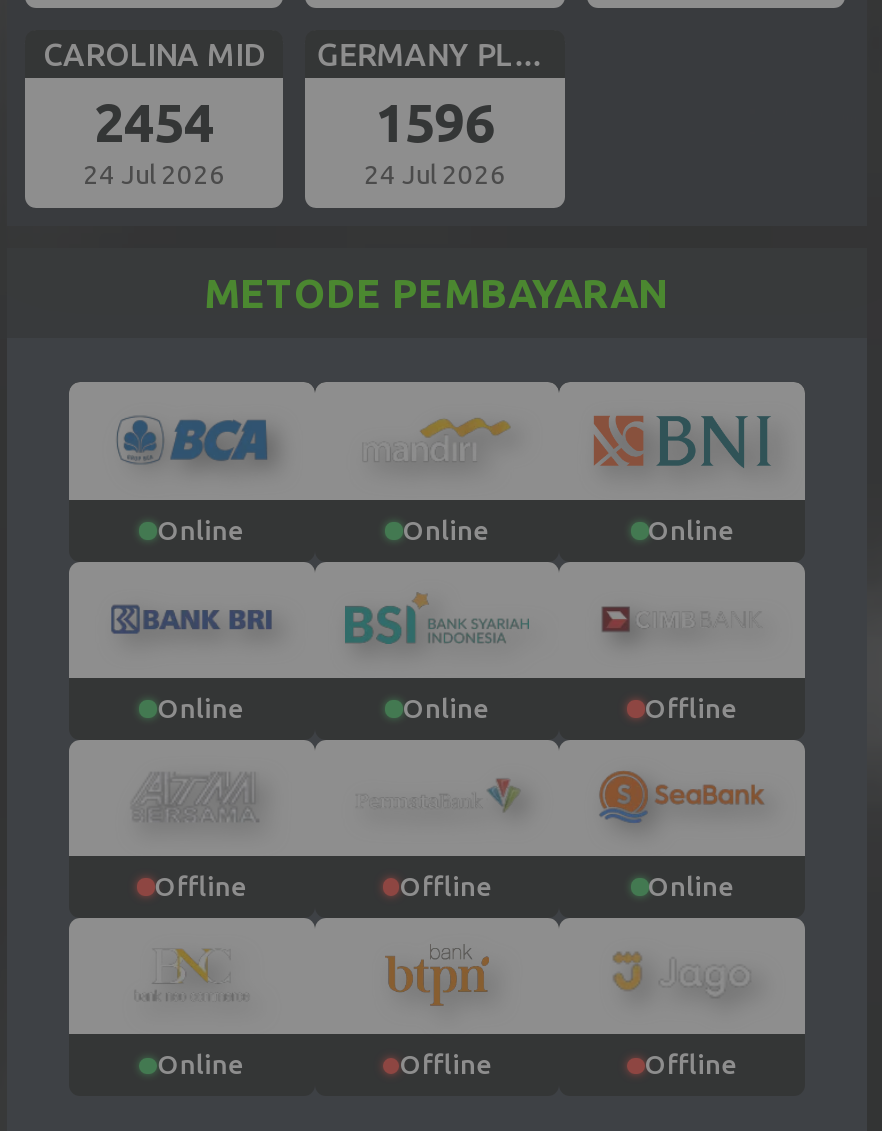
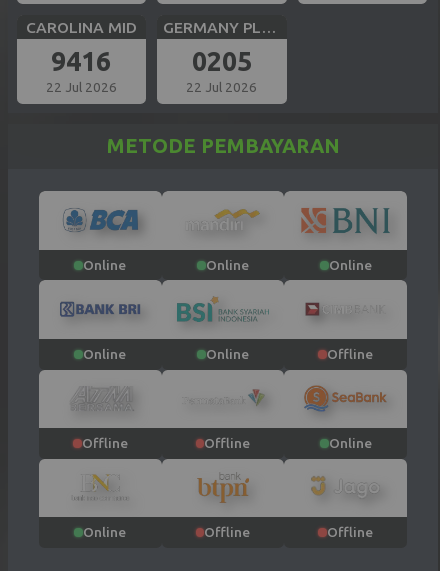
- 2454
+ 9416

- 1596
+ 0205

- 24 Jul 2026
+ 22 Jul 2026

- 24 Jul 2026
+ 22 Jul 2026
